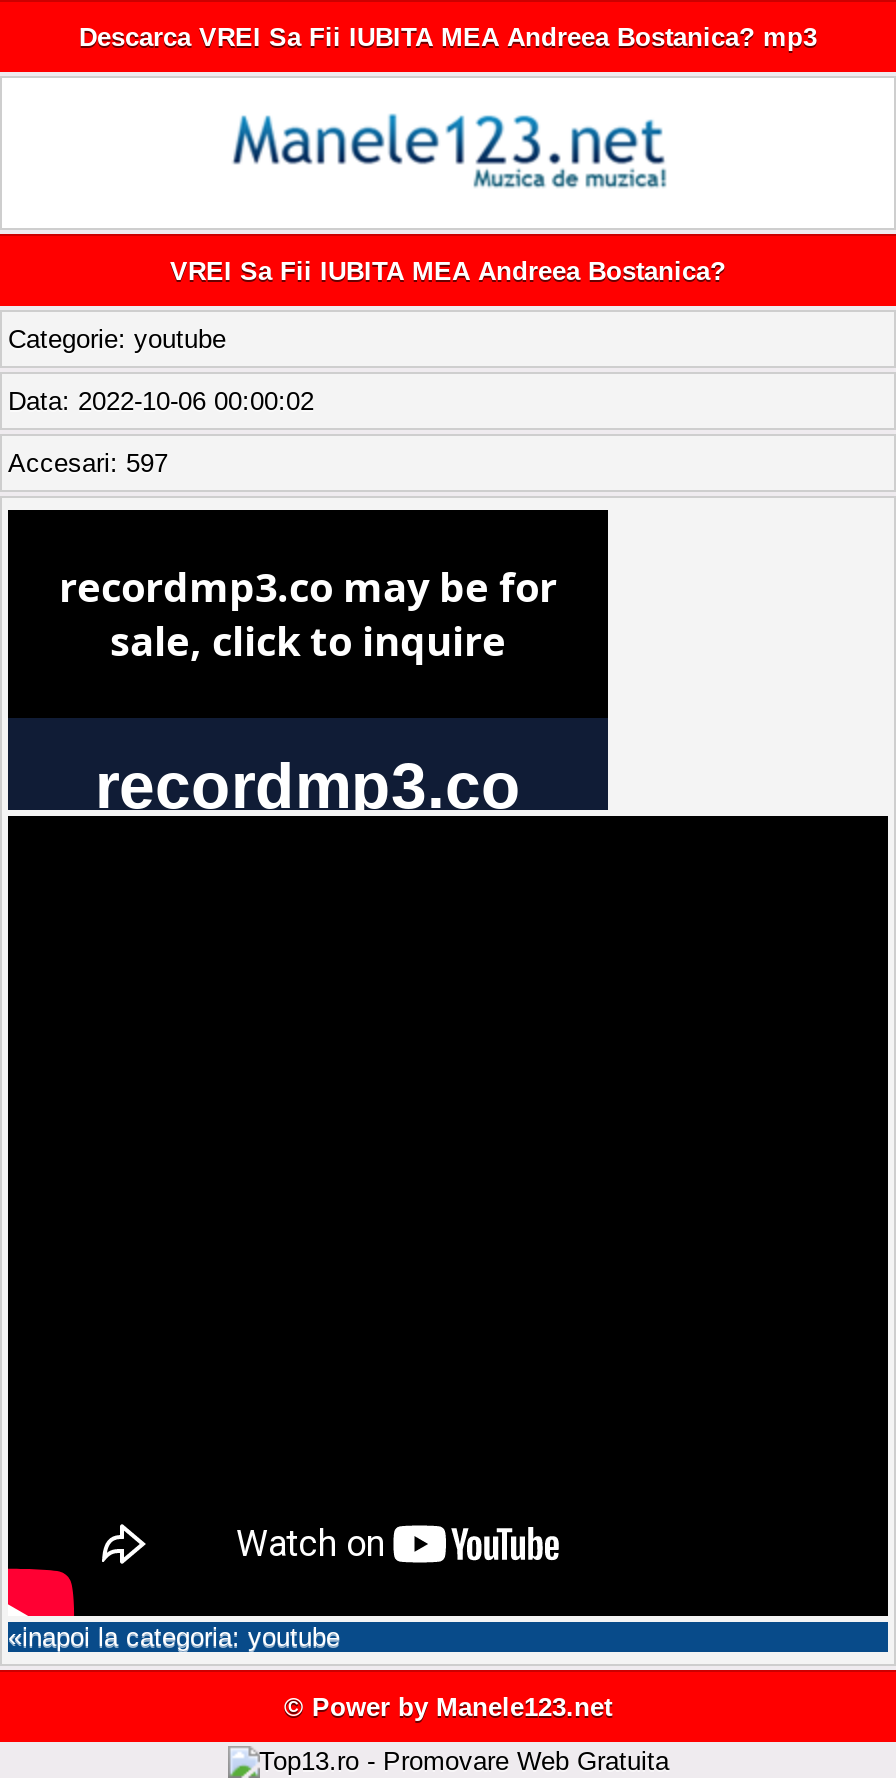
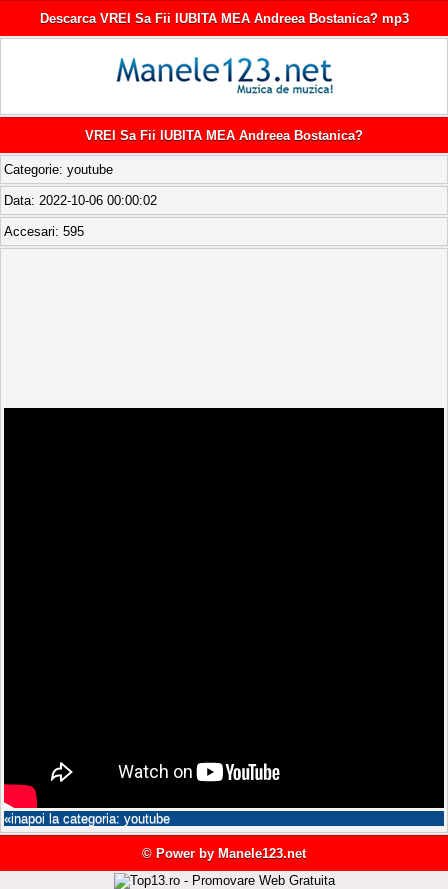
- Accesari: 597
+ Accesari: 595

- [image]
